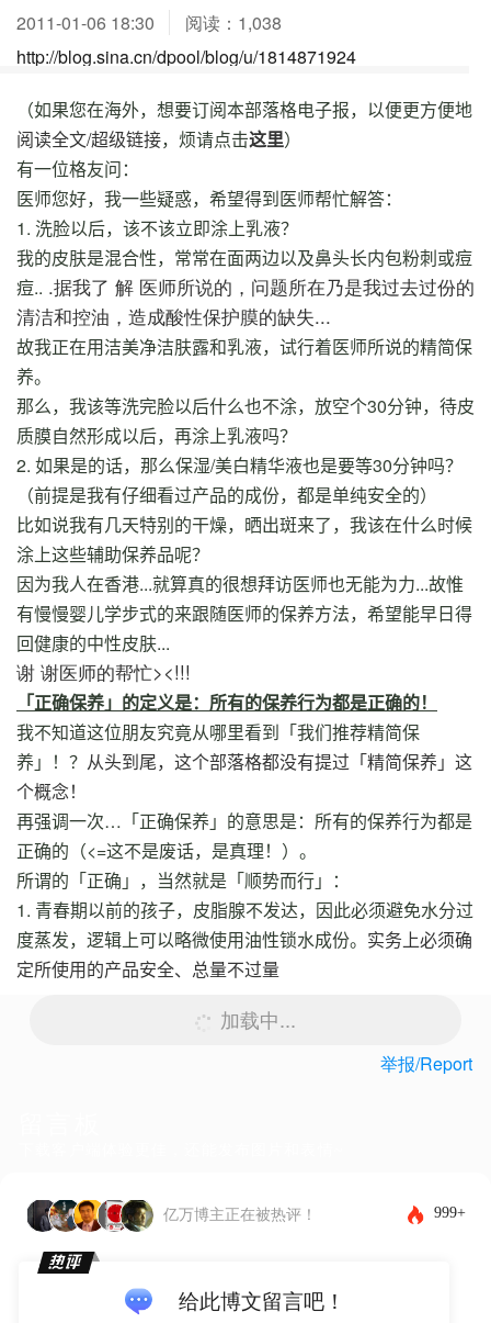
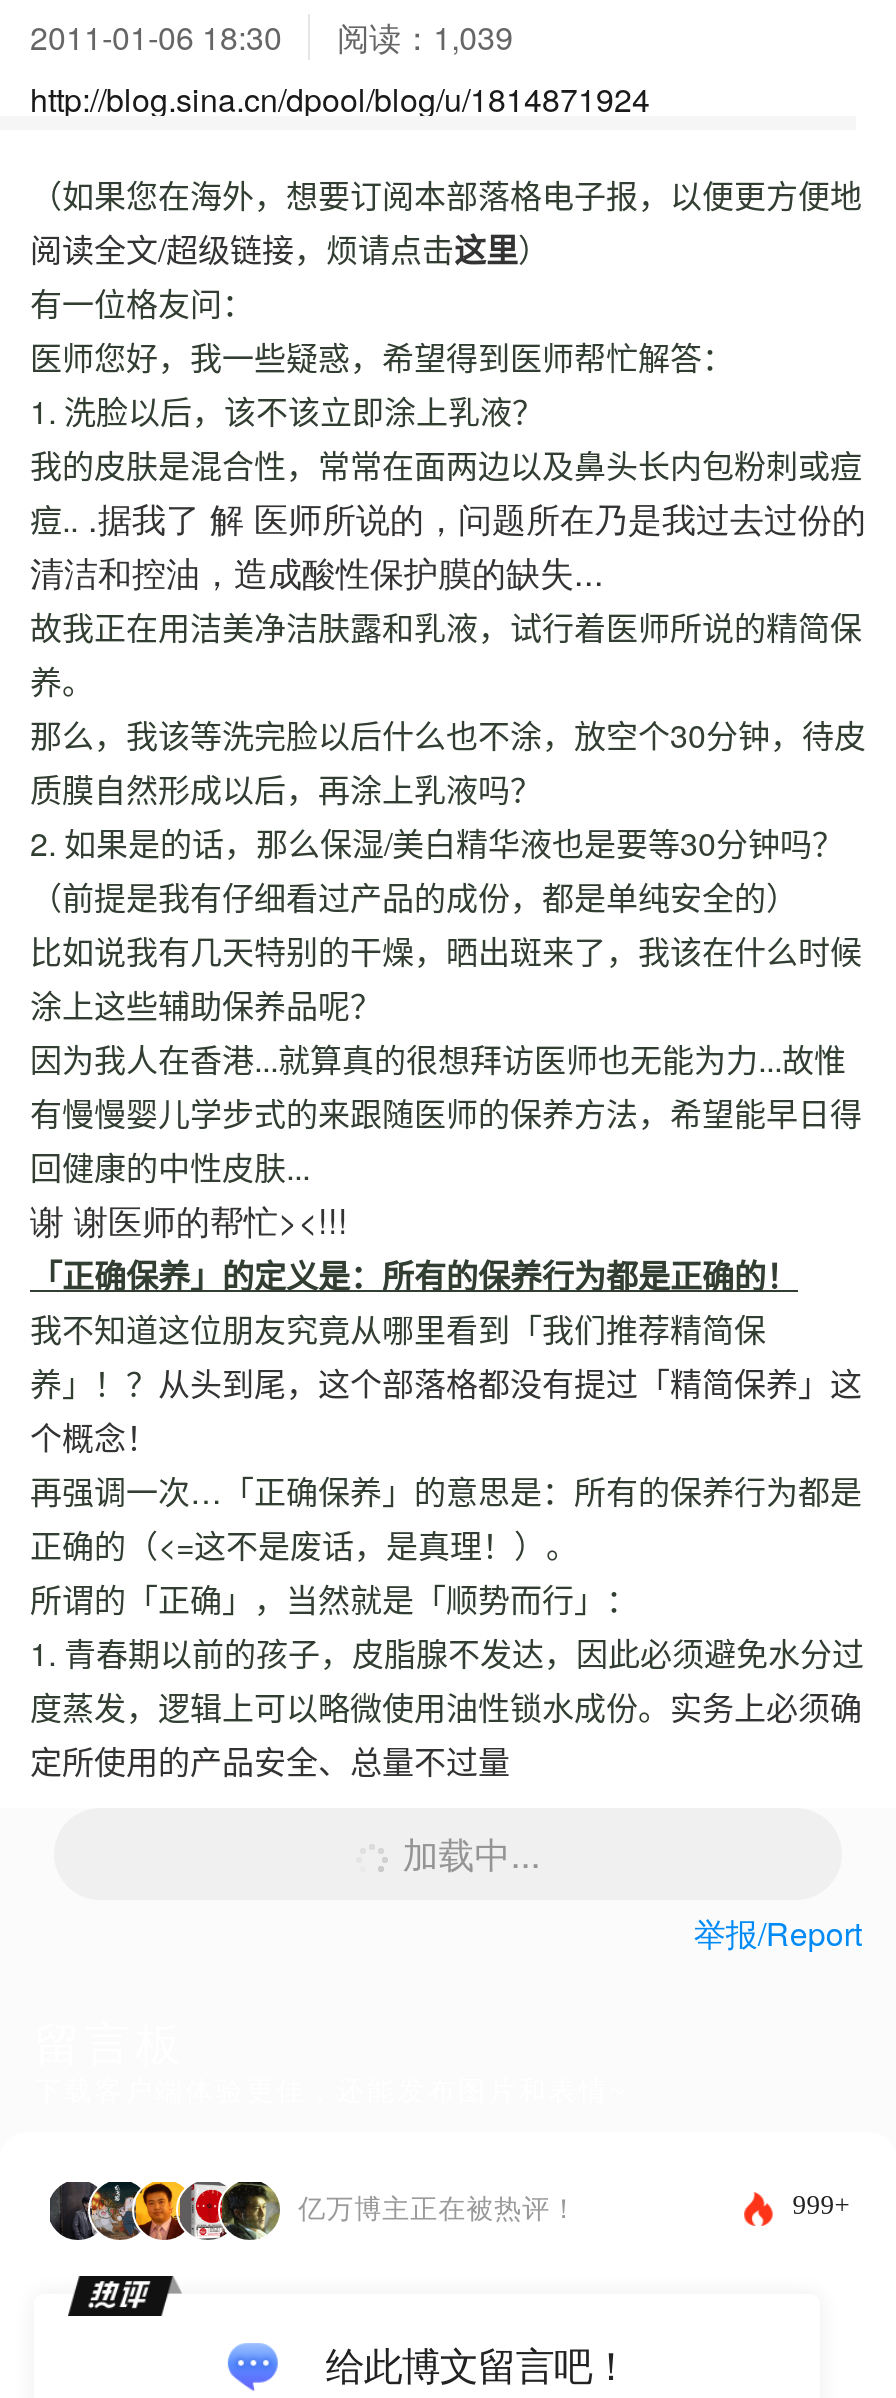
- 2011-01-06 18:30 阅读：1,038
+ 2011-01-06 18:30 阅读：1,039
